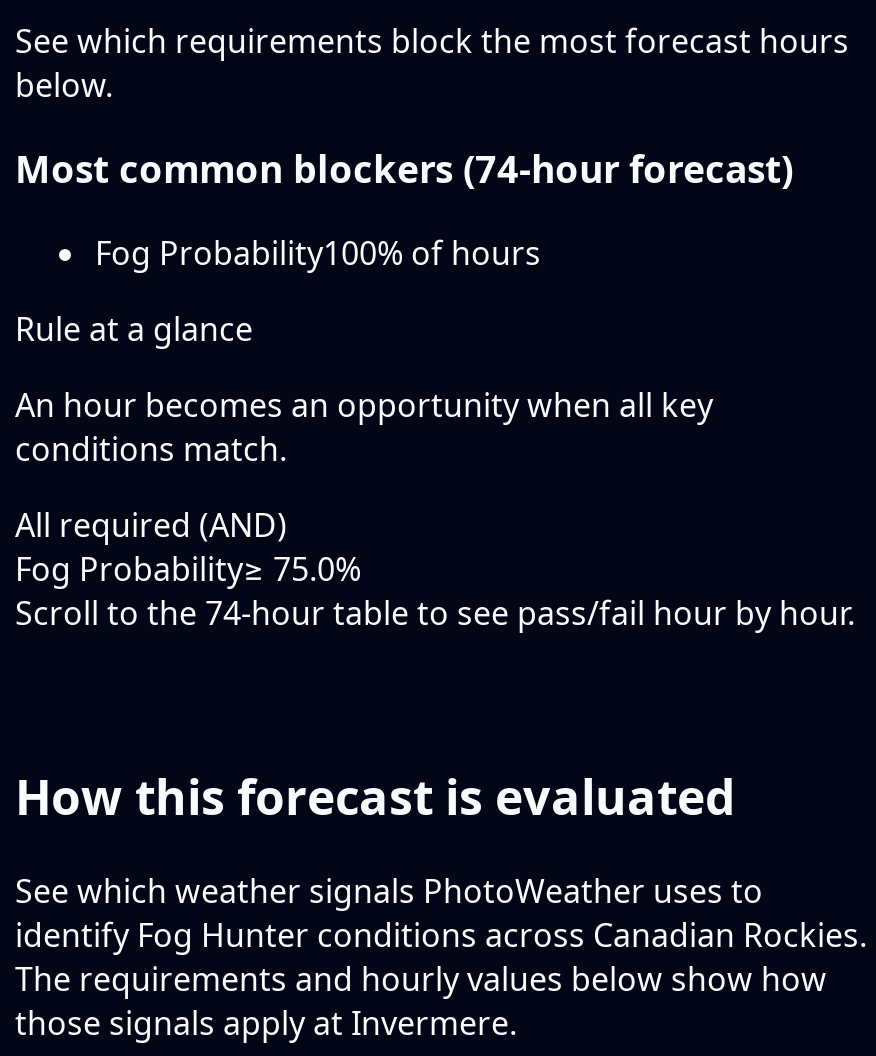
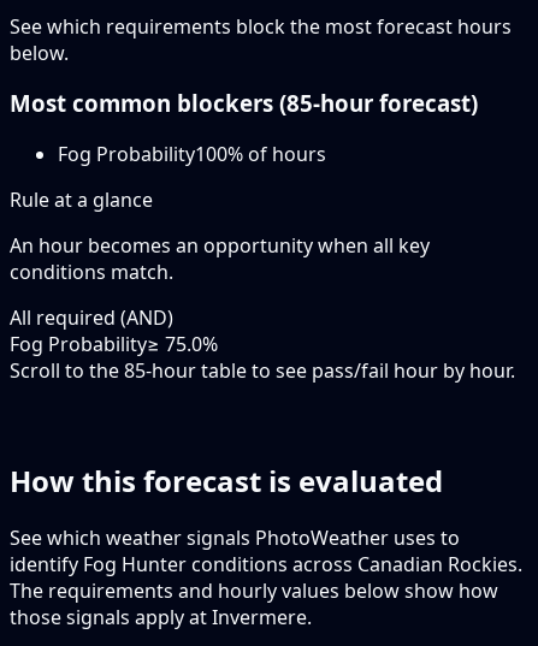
- Most common blockers (74-hour forecast)
+ Most common blockers (85-hour forecast)

- Scroll to the 74-hour table to see pass/fail hour by hour.
+ Scroll to the 85-hour table to see pass/fail hour by hour.
